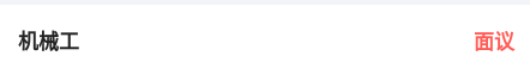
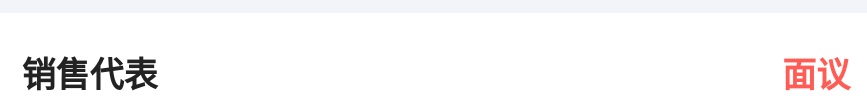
- 机械工
+ 销售代表
